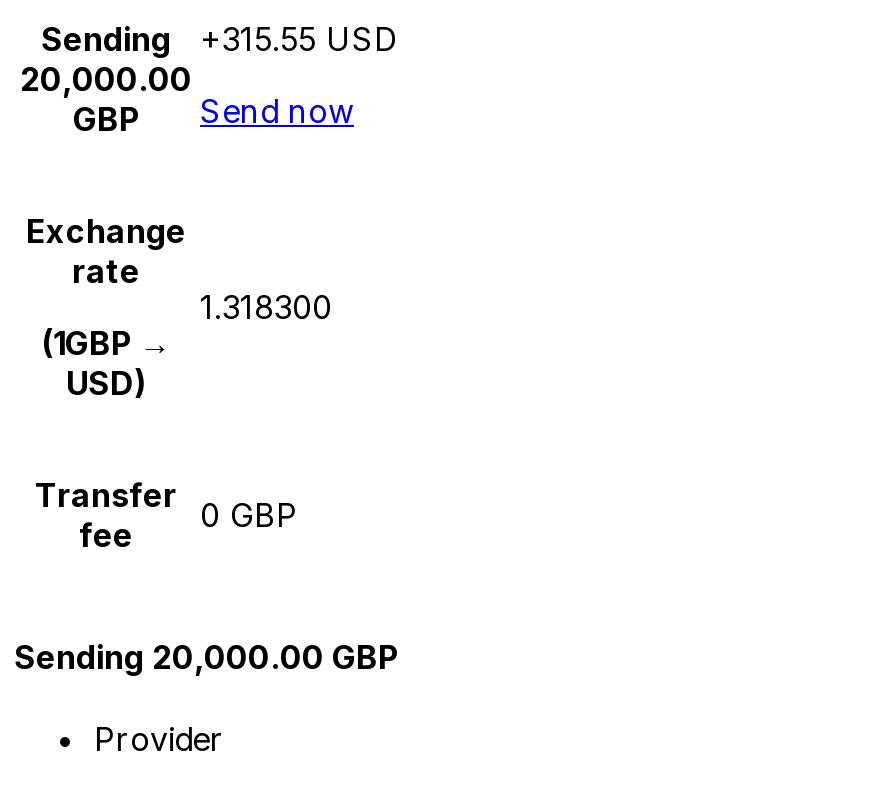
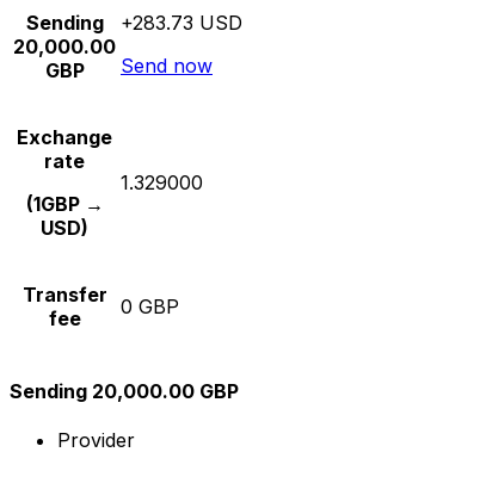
- Sending +315.55 USD
+ Sending +283.73 USD

- 1.318300
+ 1.329000
